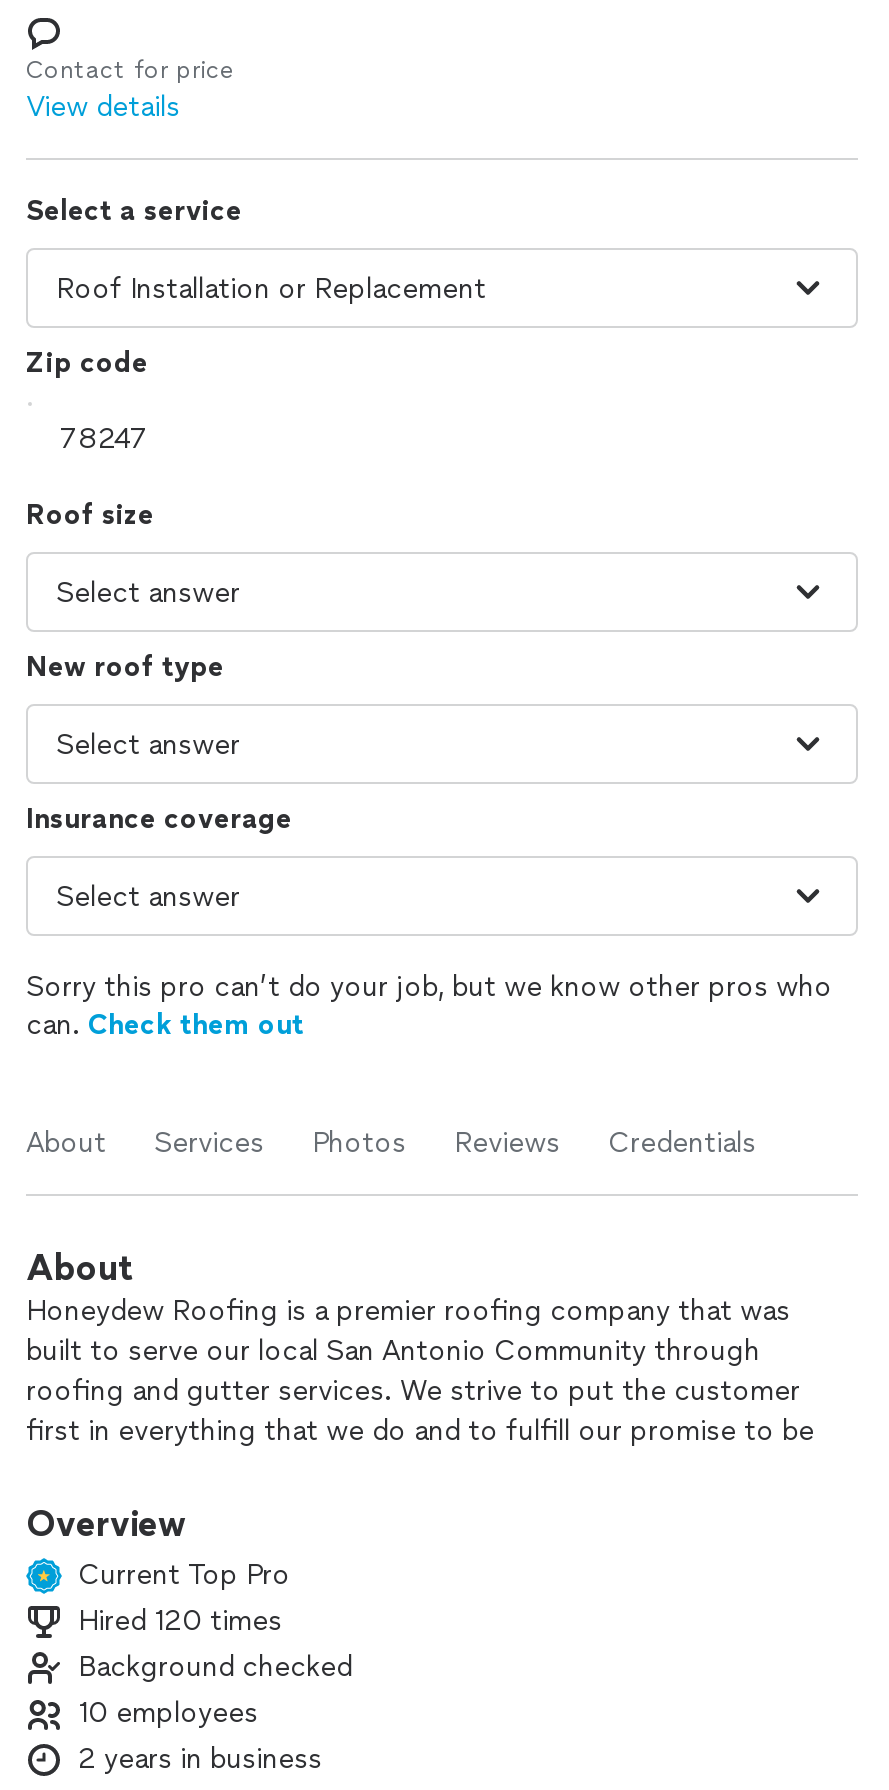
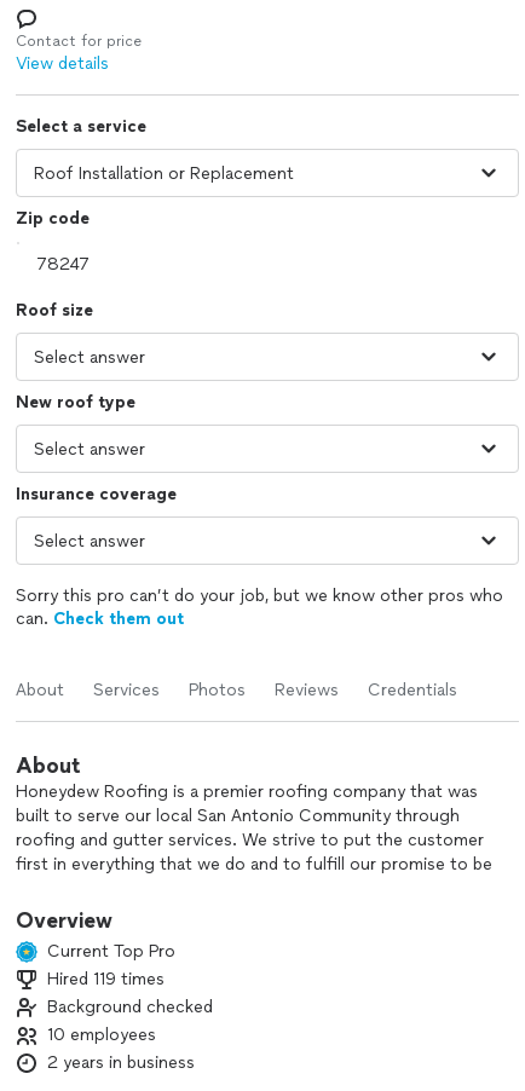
- Hired 120 times
+ Hired 119 times
